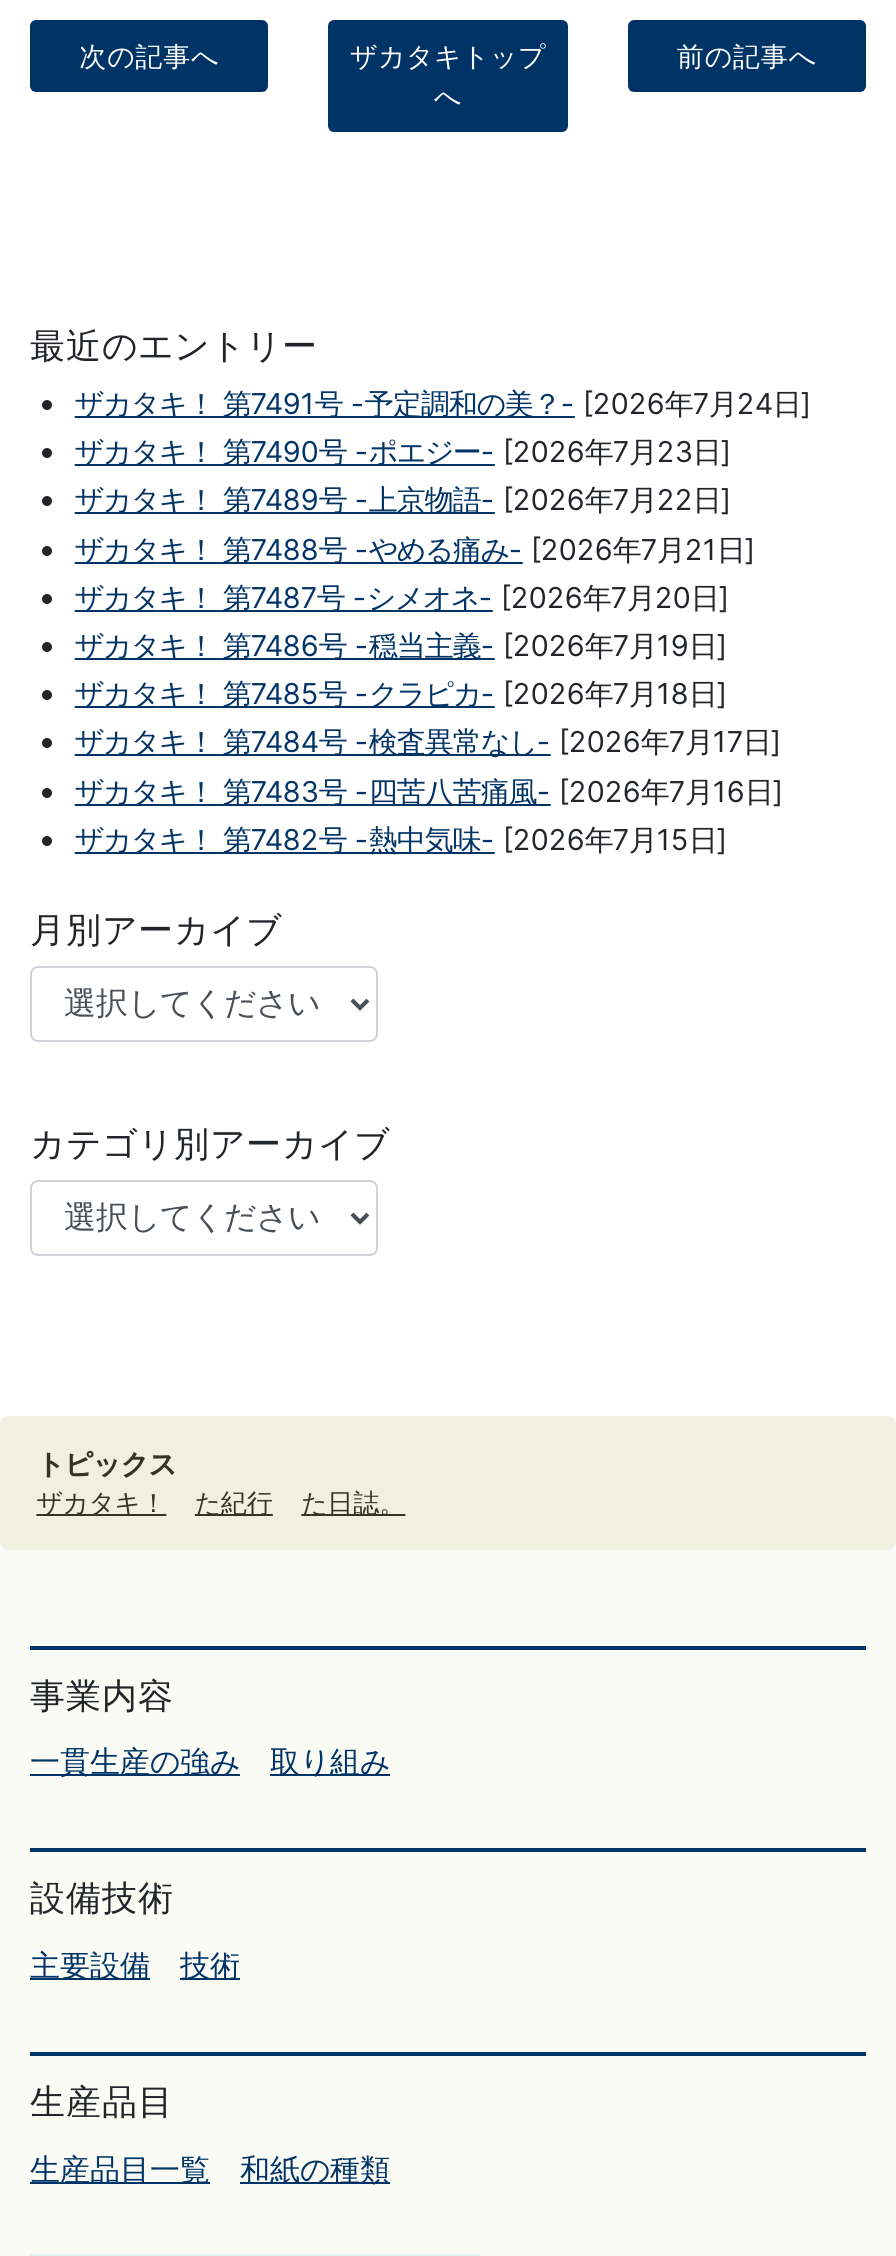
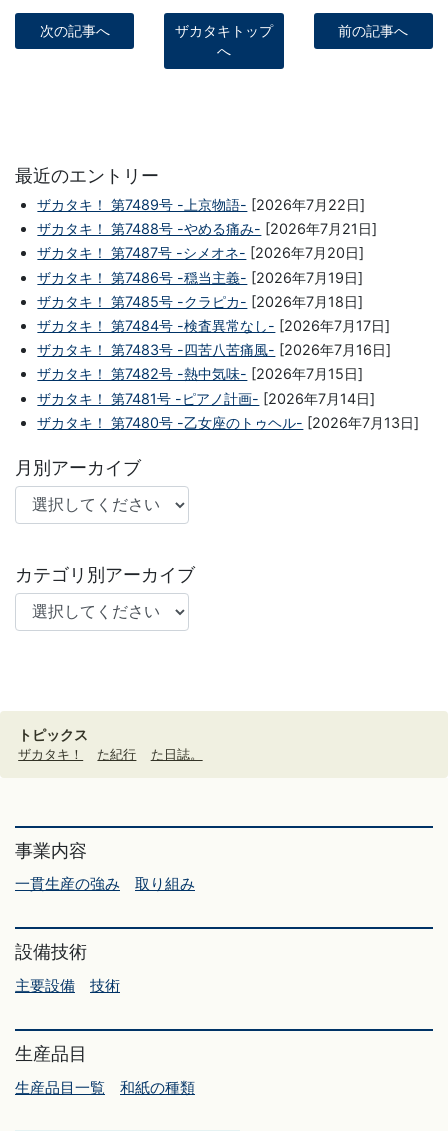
- ザカタキ！ 第7491号 -予定調和の美？- [2026年7月24日]
- ザカタキ！ 第7490号 -ポエジー- [2026年7月23日]

moved up: ザカタキ！ 第7489号 -上京物語- [2026年7月22日] | ザカタキ！ 第7488号 -やめる痛み- [2026年7月21日] | ザカタキ！ 第7487号 -シメオネ- [2026年7月20日] | ザカタキ！ 第7486号 -穏当主義- [2026年7月19日] | ザカタキ！ 第7485号 -クラピカ- [2026年7月18日] | ザカタキ！ 第7484号 -検査異常なし- [2026年7月17日] | ザカタキ！ 第7483号 -四苦八苦痛風- [2026年7月16日] | ザカタキ！ 第7482号 -熱中気味- [2026年7月15日]

+ ザカタキ！ 第7481号 -ピアノ計画- [2026年7月14日]
+ ザカタキ！ 第7480号 -乙女座のトゥヘル- [2026年7月13日]
